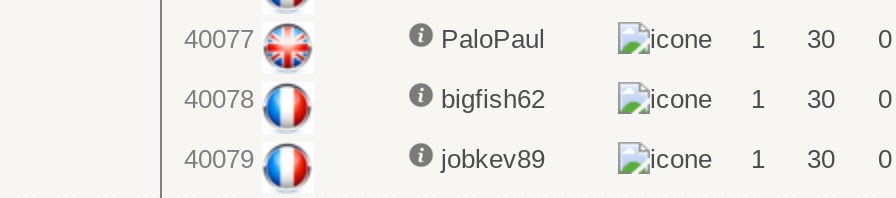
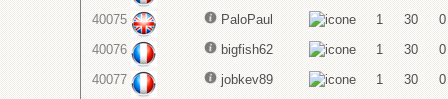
- 40077
+ 40075

- 40078
+ 40076

- 40079
+ 40077
